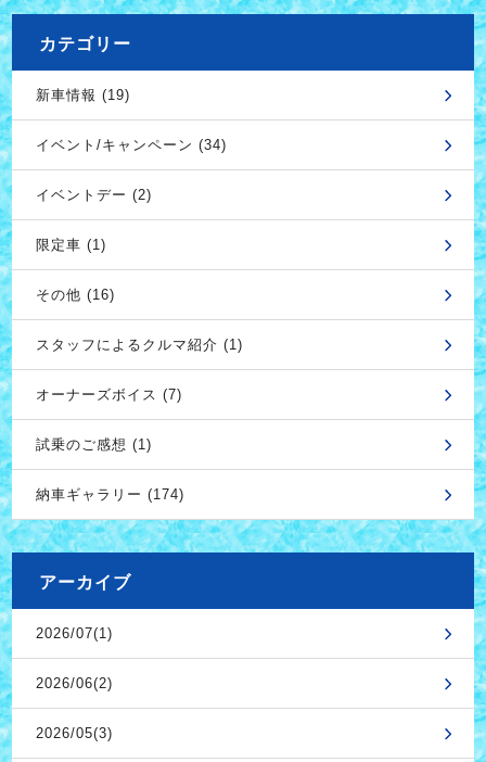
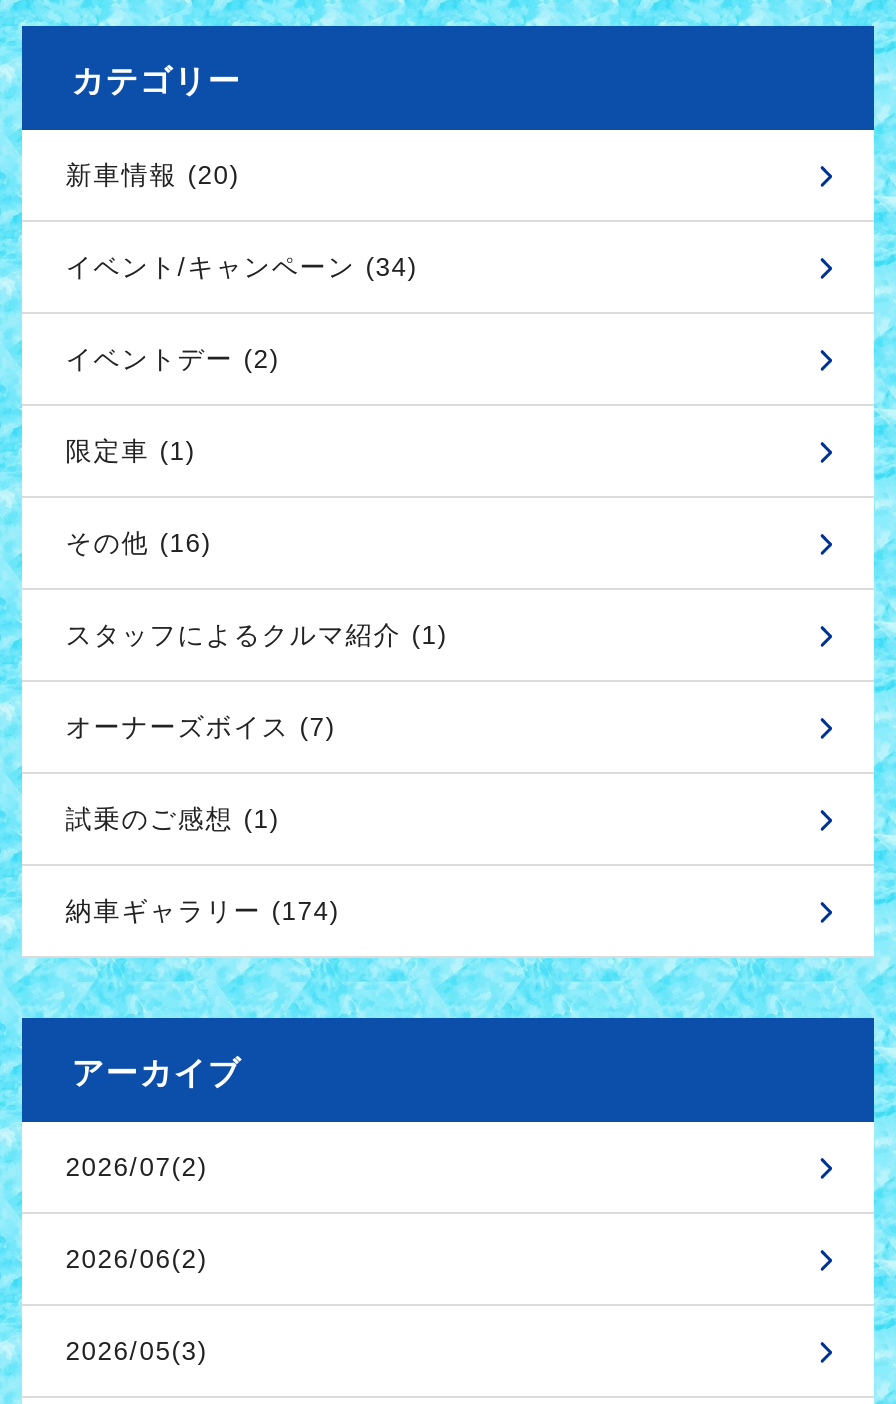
- 新車情報 (19)
+ 新車情報 (20)

- 2026/07(1)
+ 2026/07(2)
